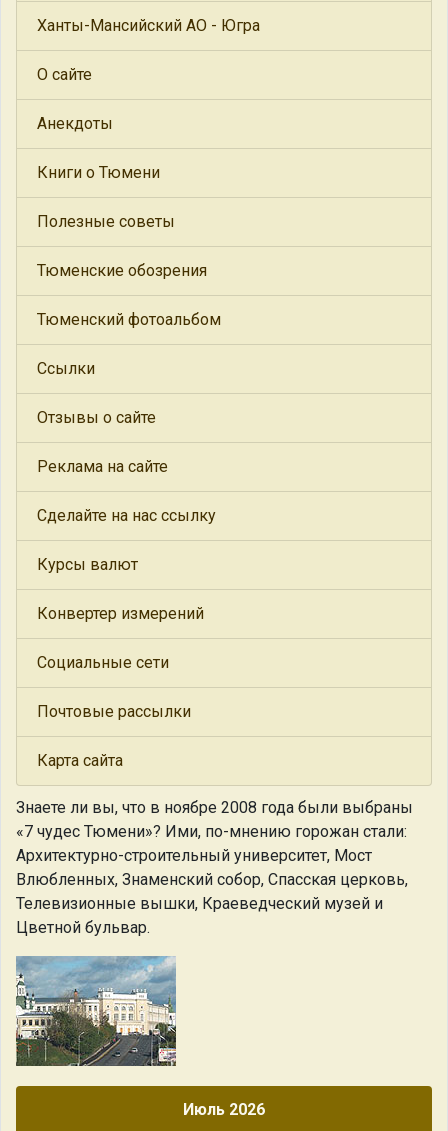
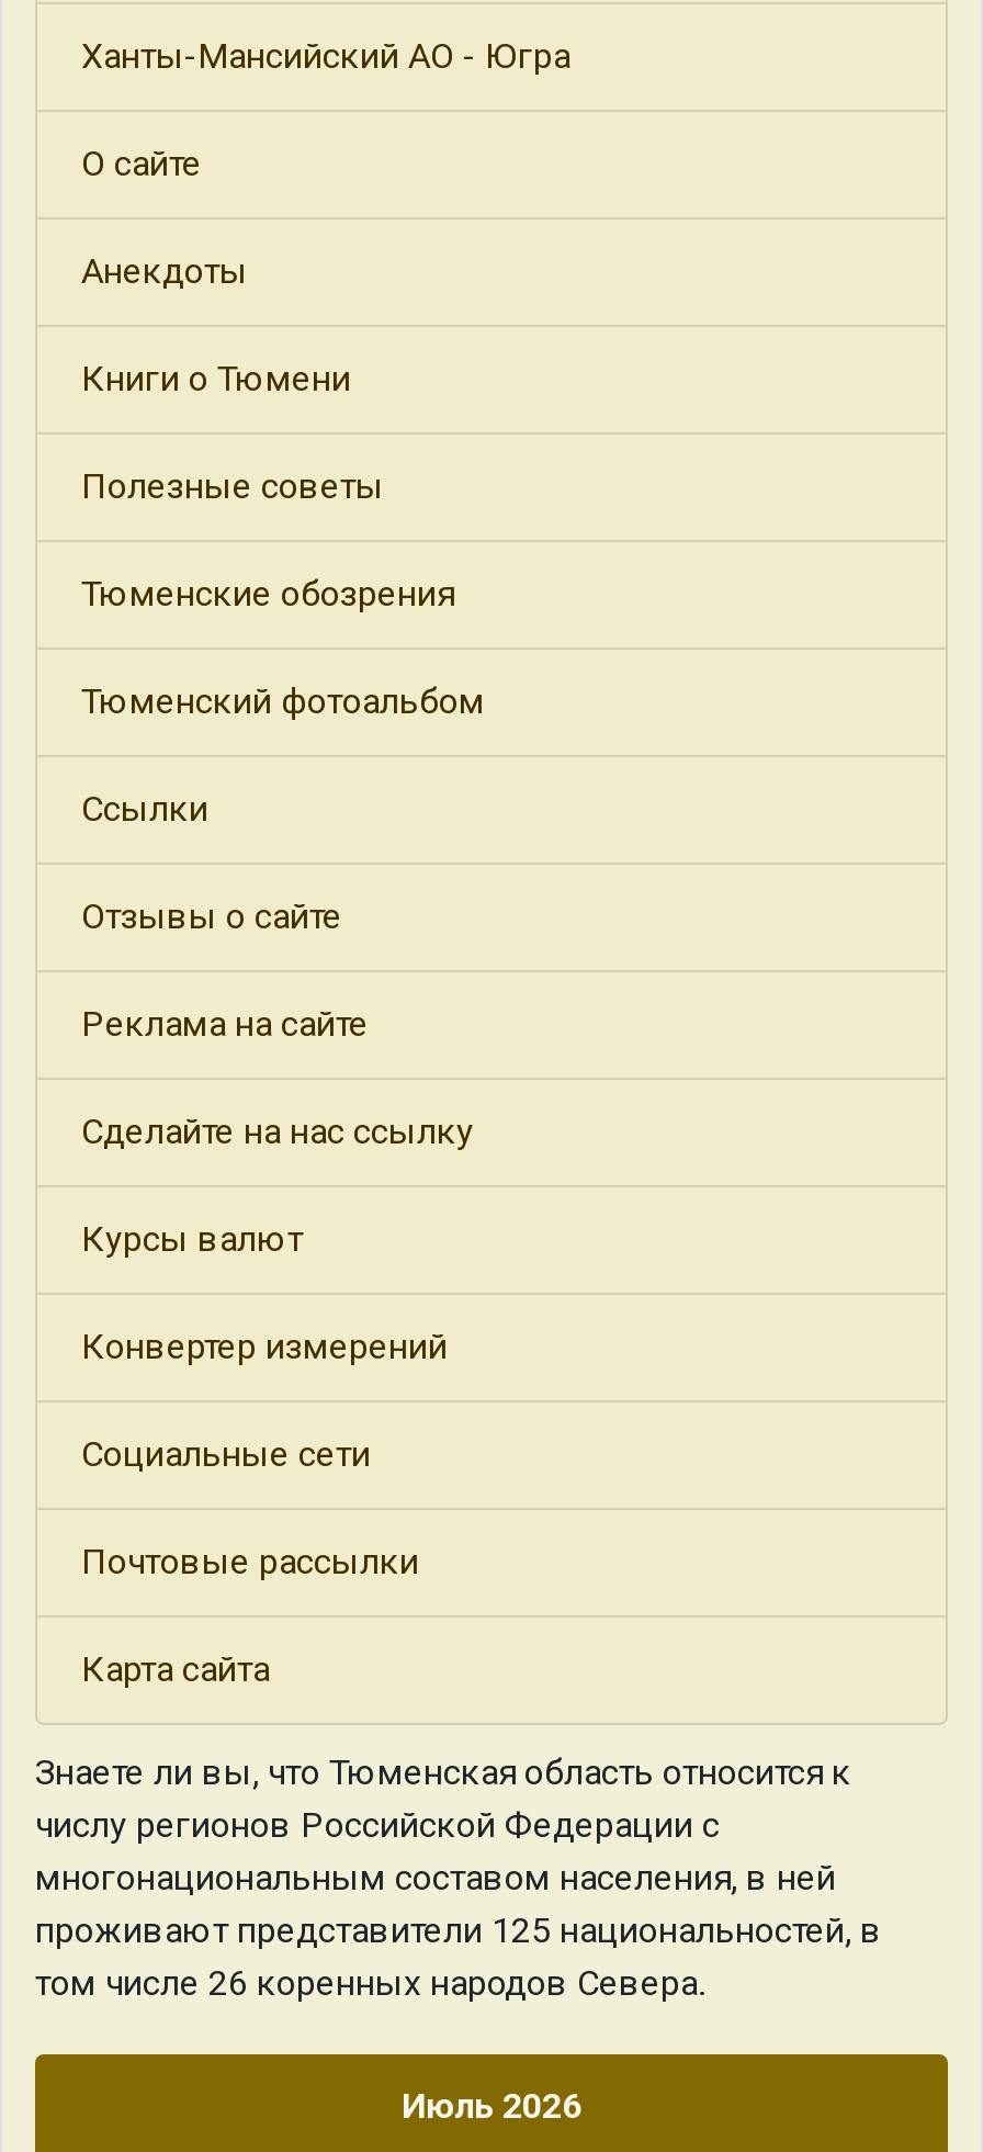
- Знаете ли вы, что в ноябре 2008 года были выбраны
- «7 чудес Тюмени»? Ими, по-мнению горожан стали:
- Архитектурно-строительный университет, Мост
- Влюбленных, Знаменский собор, Спасская церковь,
- Телевизионные вышки, Краеведческий музей и
- Цветной бульвар.
+ Знаете ли вы, что Тюменская область относится к
+ числу регионов Российской Федерации с
+ многонациональным составом населения, в ней
+ проживают представители 125 национальностей, в
+ том числе 26 коренных народов Севера.
